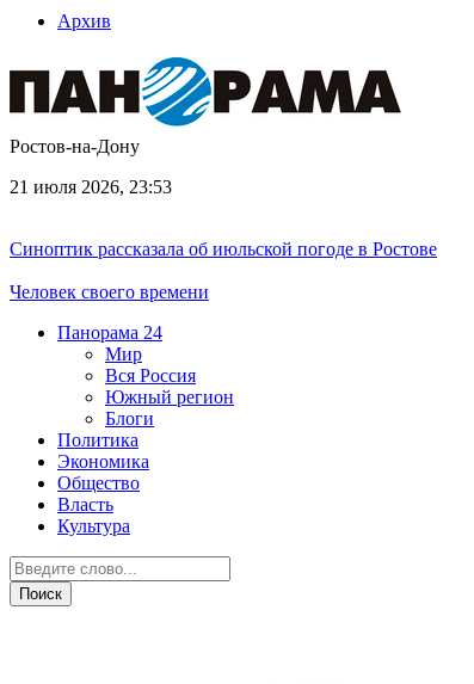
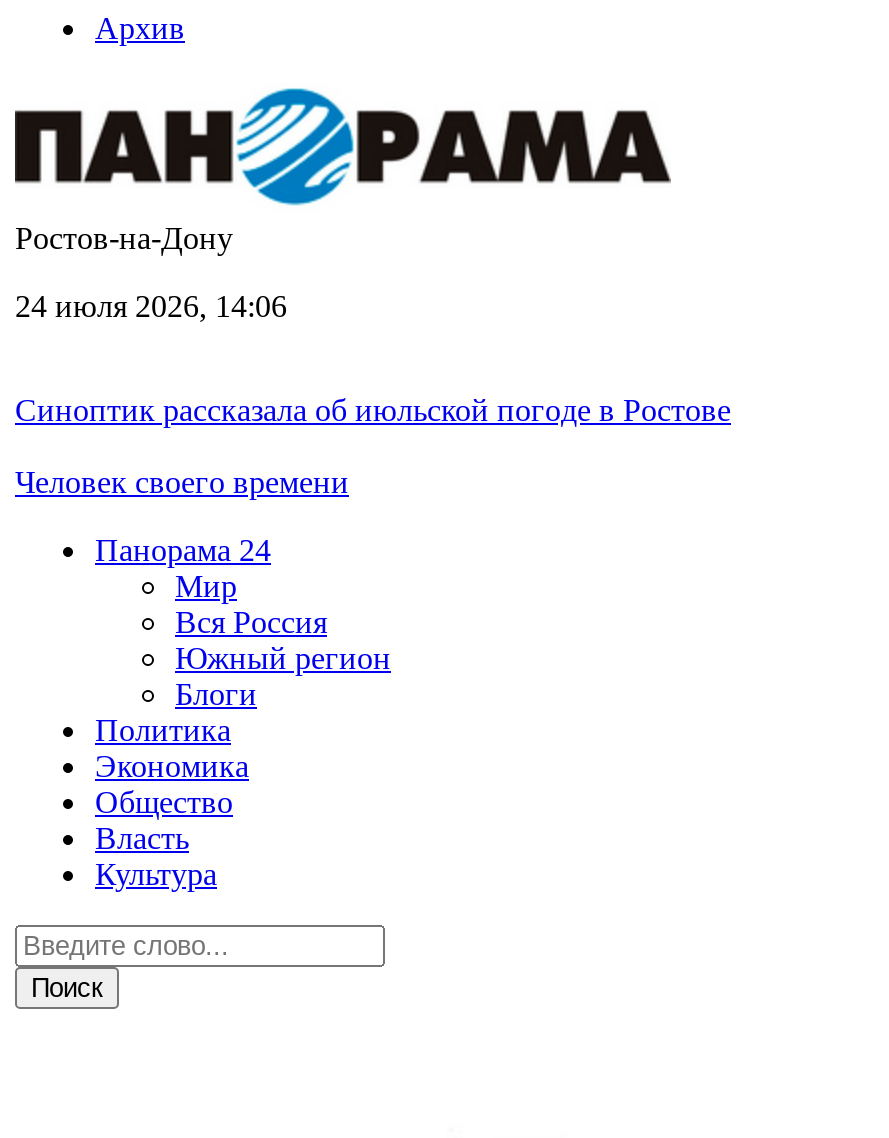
- 21 июля 2026, 23:53
+ 24 июля 2026, 14:06
